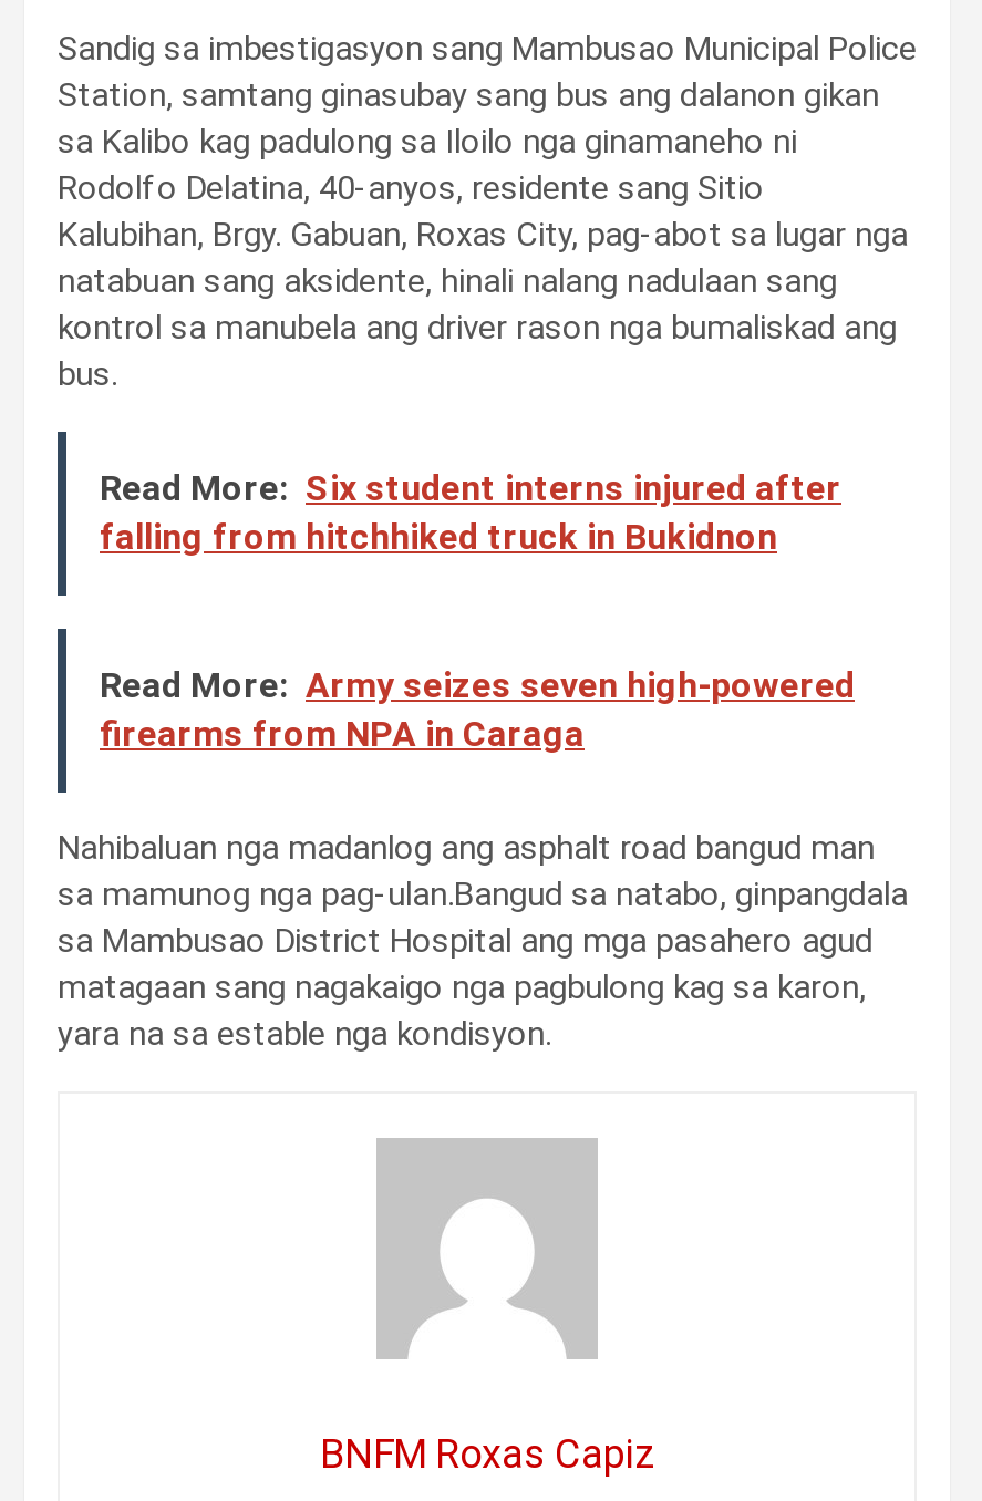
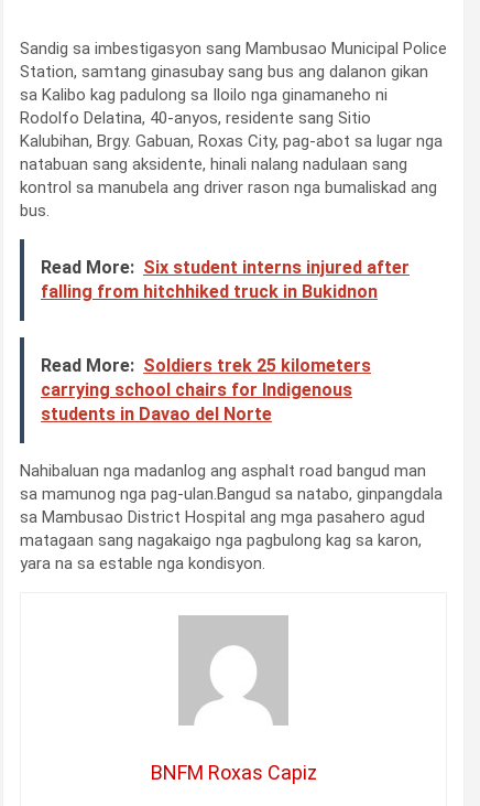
- Read More: Army seizes seven high-powered
- firearms from NPA in Caraga
+ Read More: Soldiers trek 25 kilometers
+ carrying school chairs for Indigenous
+ students in Davao del Norte
